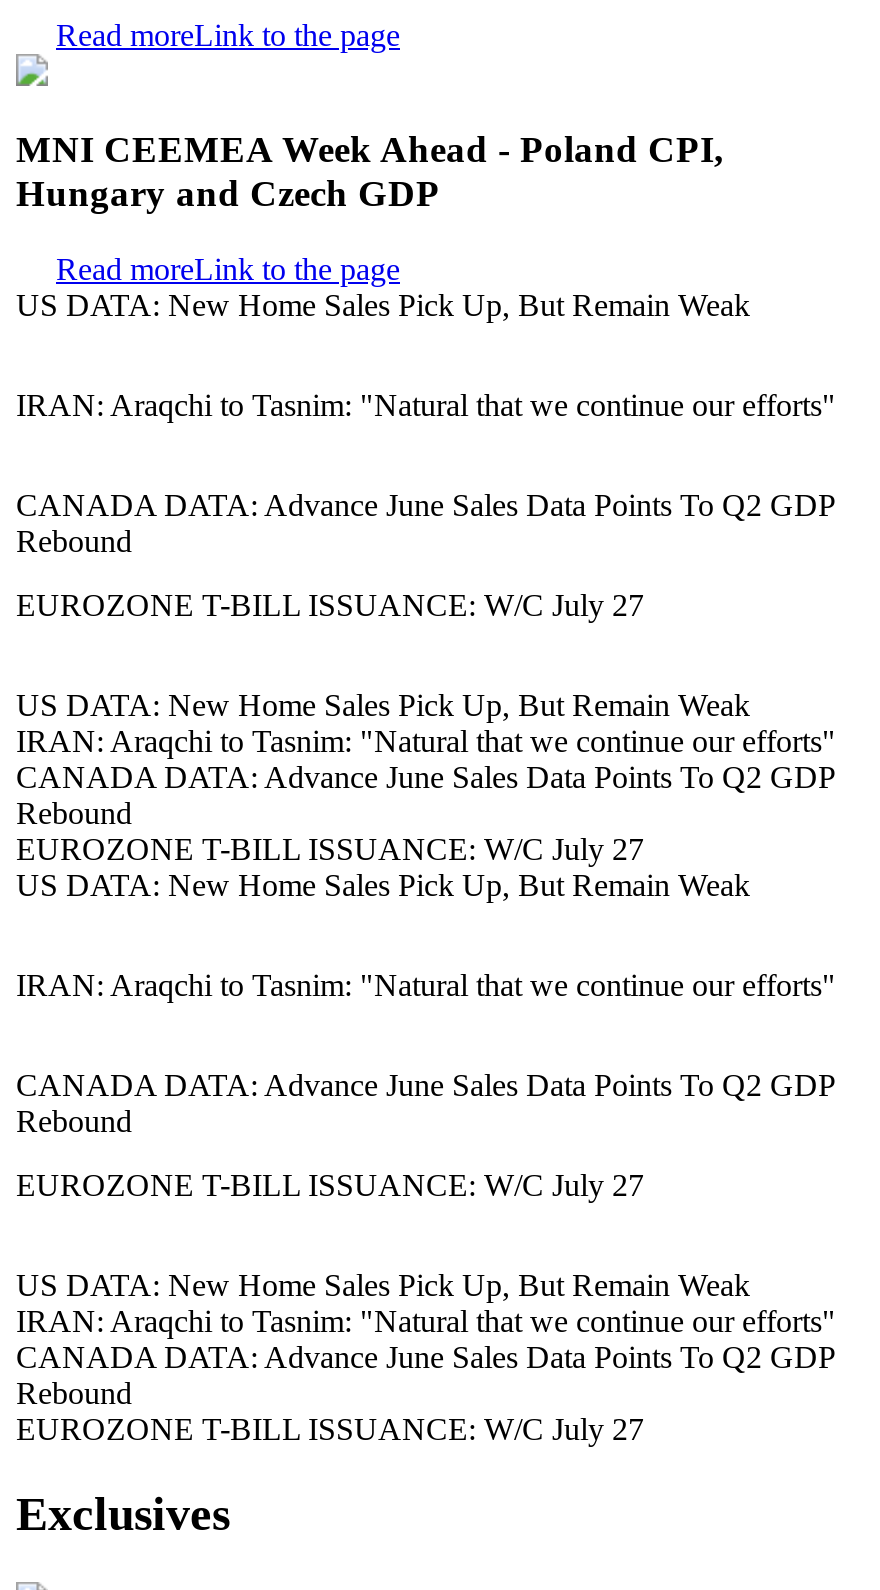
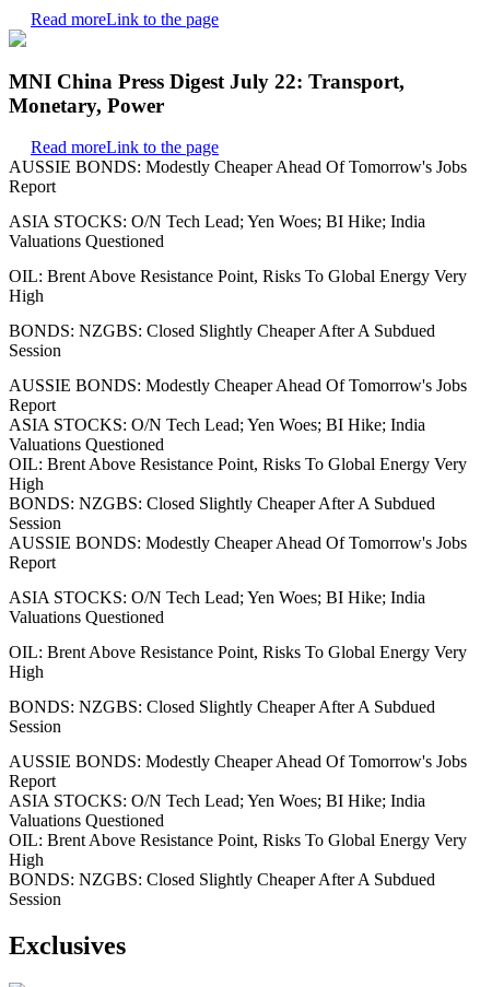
- MNI CEEMEA Week Ahead - Poland CPI,
- Hungary and Czech GDP
+ MNI China Press Digest July 22: Transport,
+ Monetary, Power

- US DATA: New Home Sales Pick Up, But Remain Weak
+ AUSSIE BONDS: Modestly Cheaper Ahead Of Tomorrow's Jobs
+ Report

- IRAN: Araqchi to Tasnim: "Natural that we continue our efforts"
+ ASIA STOCKS: O/N Tech Lead; Yen Woes; BI Hike; India
+ Valuations Questioned

- CANADA DATA: Advance June Sales Data Points To Q2 GDP
- Rebound
+ OIL: Brent Above Resistance Point, Risks To Global Energy Very
+ High

- EUROZONE T-BILL ISSUANCE: W/C July 27
+ BONDS: NZGBS: Closed Slightly Cheaper After A Subdued
+ Session

- US DATA: New Home Sales Pick Up, But Remain Weak
- IRAN: Araqchi to Tasnim: "Natural that we continue our efforts"
- CANADA DATA: Advance June Sales Data Points To Q2 GDP
- Rebound
- EUROZONE T-BILL ISSUANCE: W/C July 27
- US DATA: New Home Sales Pick Up, But Remain Weak
+ AUSSIE BONDS: Modestly Cheaper Ahead Of Tomorrow's Jobs
+ Report
+ ASIA STOCKS: O/N Tech Lead; Yen Woes; BI Hike; India
+ Valuations Questioned
+ OIL: Brent Above Resistance Point, Risks To Global Energy Very
+ High
+ BONDS: NZGBS: Closed Slightly Cheaper After A Subdued
+ Session
+ AUSSIE BONDS: Modestly Cheaper Ahead Of Tomorrow's Jobs
+ Report

- IRAN: Araqchi to Tasnim: "Natural that we continue our efforts"
+ ASIA STOCKS: O/N Tech Lead; Yen Woes; BI Hike; India
+ Valuations Questioned

- CANADA DATA: Advance June Sales Data Points To Q2 GDP
- Rebound
+ OIL: Brent Above Resistance Point, Risks To Global Energy Very
+ High

- EUROZONE T-BILL ISSUANCE: W/C July 27
+ BONDS: NZGBS: Closed Slightly Cheaper After A Subdued
+ Session

- US DATA: New Home Sales Pick Up, But Remain Weak
- IRAN: Araqchi to Tasnim: "Natural that we continue our efforts"
- CANADA DATA: Advance June Sales Data Points To Q2 GDP
- Rebound
- EUROZONE T-BILL ISSUANCE: W/C July 27
+ AUSSIE BONDS: Modestly Cheaper Ahead Of Tomorrow's Jobs
+ Report
+ ASIA STOCKS: O/N Tech Lead; Yen Woes; BI Hike; India
+ Valuations Questioned
+ OIL: Brent Above Resistance Point, Risks To Global Energy Very
+ High
+ BONDS: NZGBS: Closed Slightly Cheaper After A Subdued
+ Session
